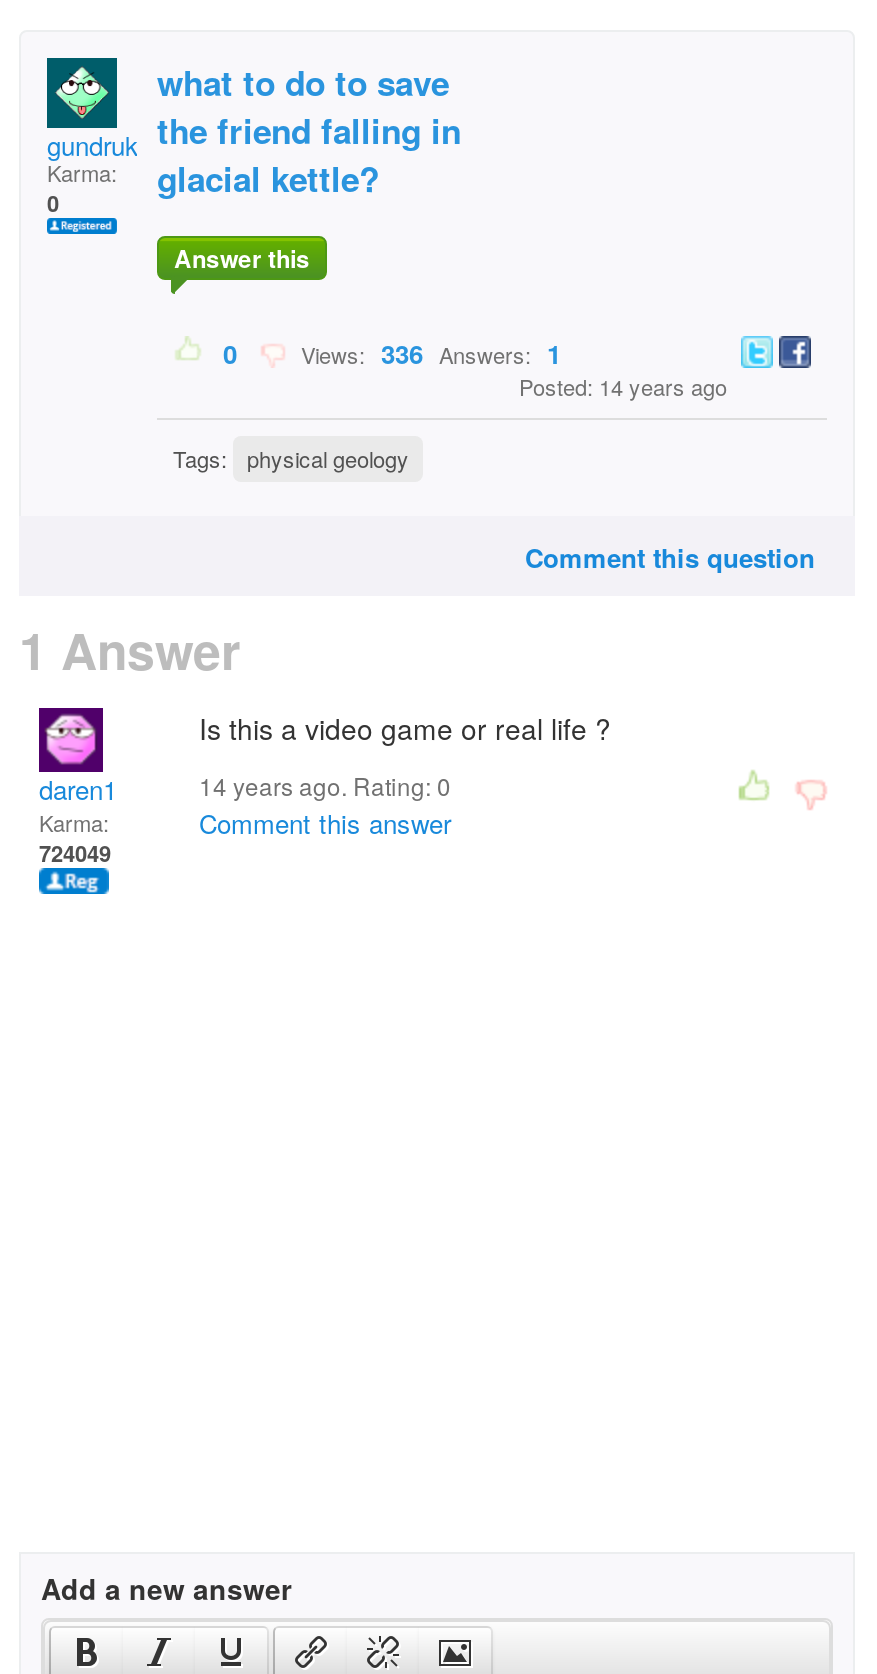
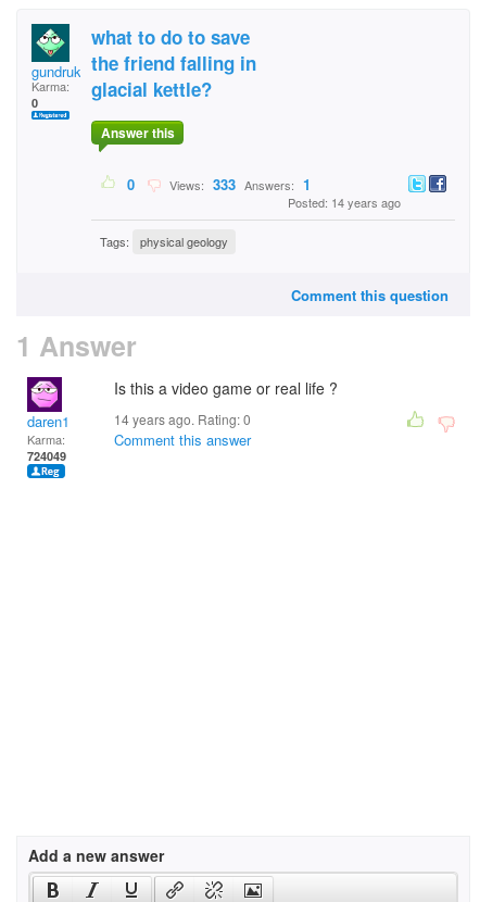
- Views: 336 Answers: 1
+ Views: 333 Answers: 1
